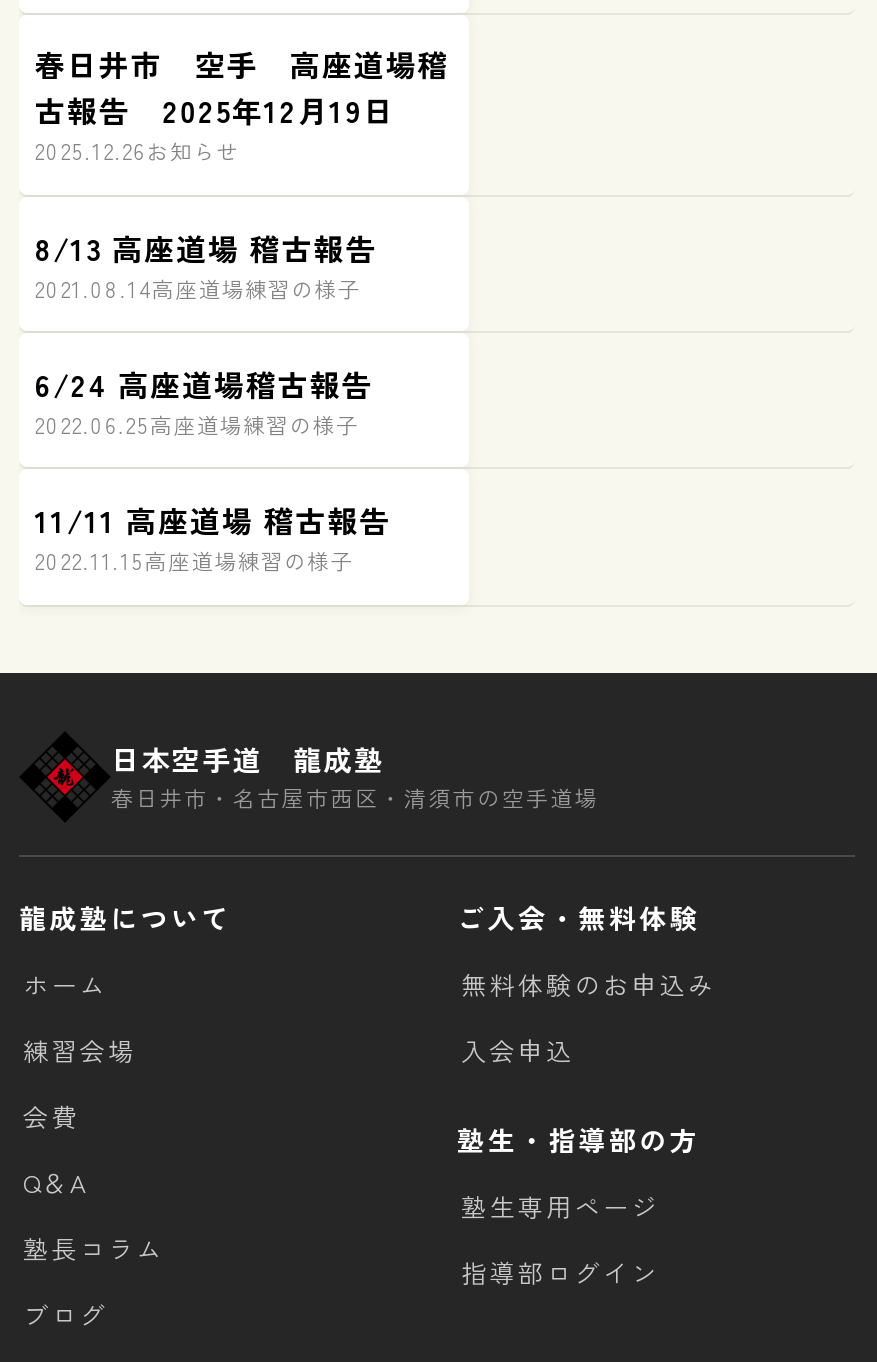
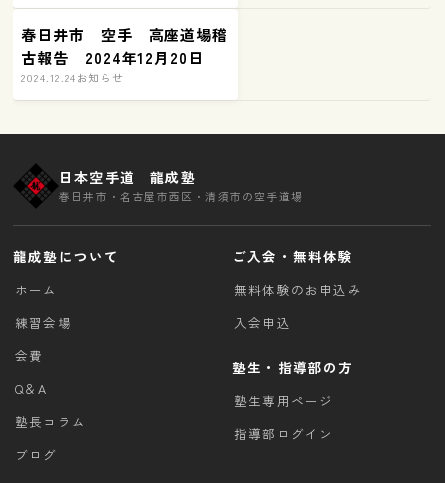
- 古報告 2025年12月19日
- 2025.12.26お知らせ
- 8/13 高座道場 稽古報告
- 2021.08.14高座道場練習の様子
- 6/24 高座道場稽古報告
- 2022.06.25高座道場練習の様子
- 11/11 高座道場 稽古報告
- 2022.11.15高座道場練習の様子
+ 古報告 2024年12月20日
+ 2024.12.24お知らせ
